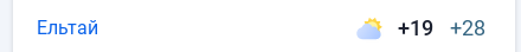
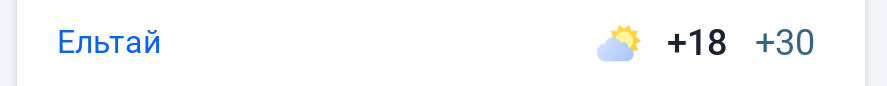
- +19
+ +18

- +28
+ +30
